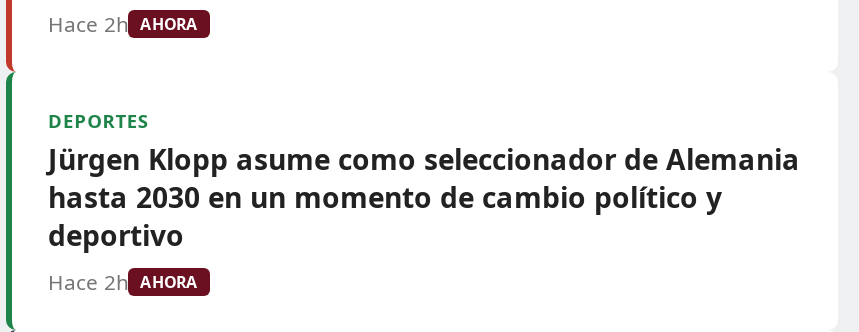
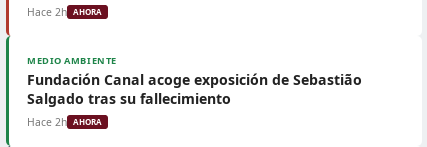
- DEPORTES
- Jürgen Klopp asume como seleccionador de Alemania
- hasta 2030 en un momento de cambio político y
- deportivo
+ MEDIO AMBIENTE
+ Fundación Canal acoge exposición de Sebastião
+ Salgado tras su fallecimiento
